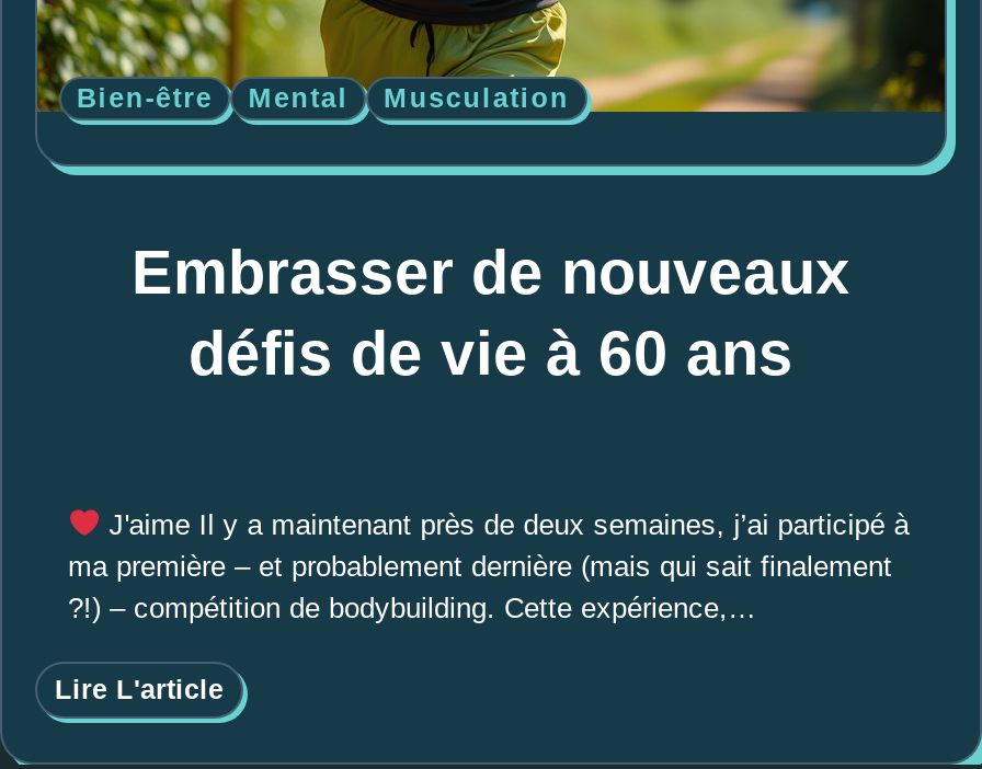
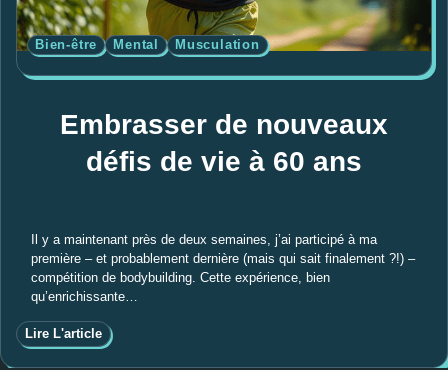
- J'aime Il y a maintenant près de deux semaines, j’ai participé à
- ma première – et probablement dernière (mais qui sait finalement
- ?!) – compétition de bodybuilding. Cette expérience,…
+ Il y a maintenant près de deux semaines, j’ai participé à ma
+ première – et probablement dernière (mais qui sait finalement ?!) –
+ compétition de bodybuilding. Cette expérience, bien
+ qu’enrichissante…
